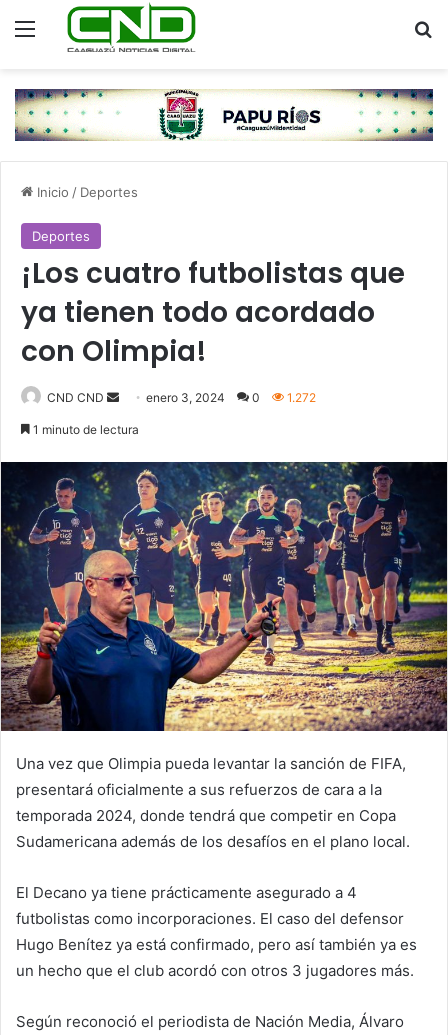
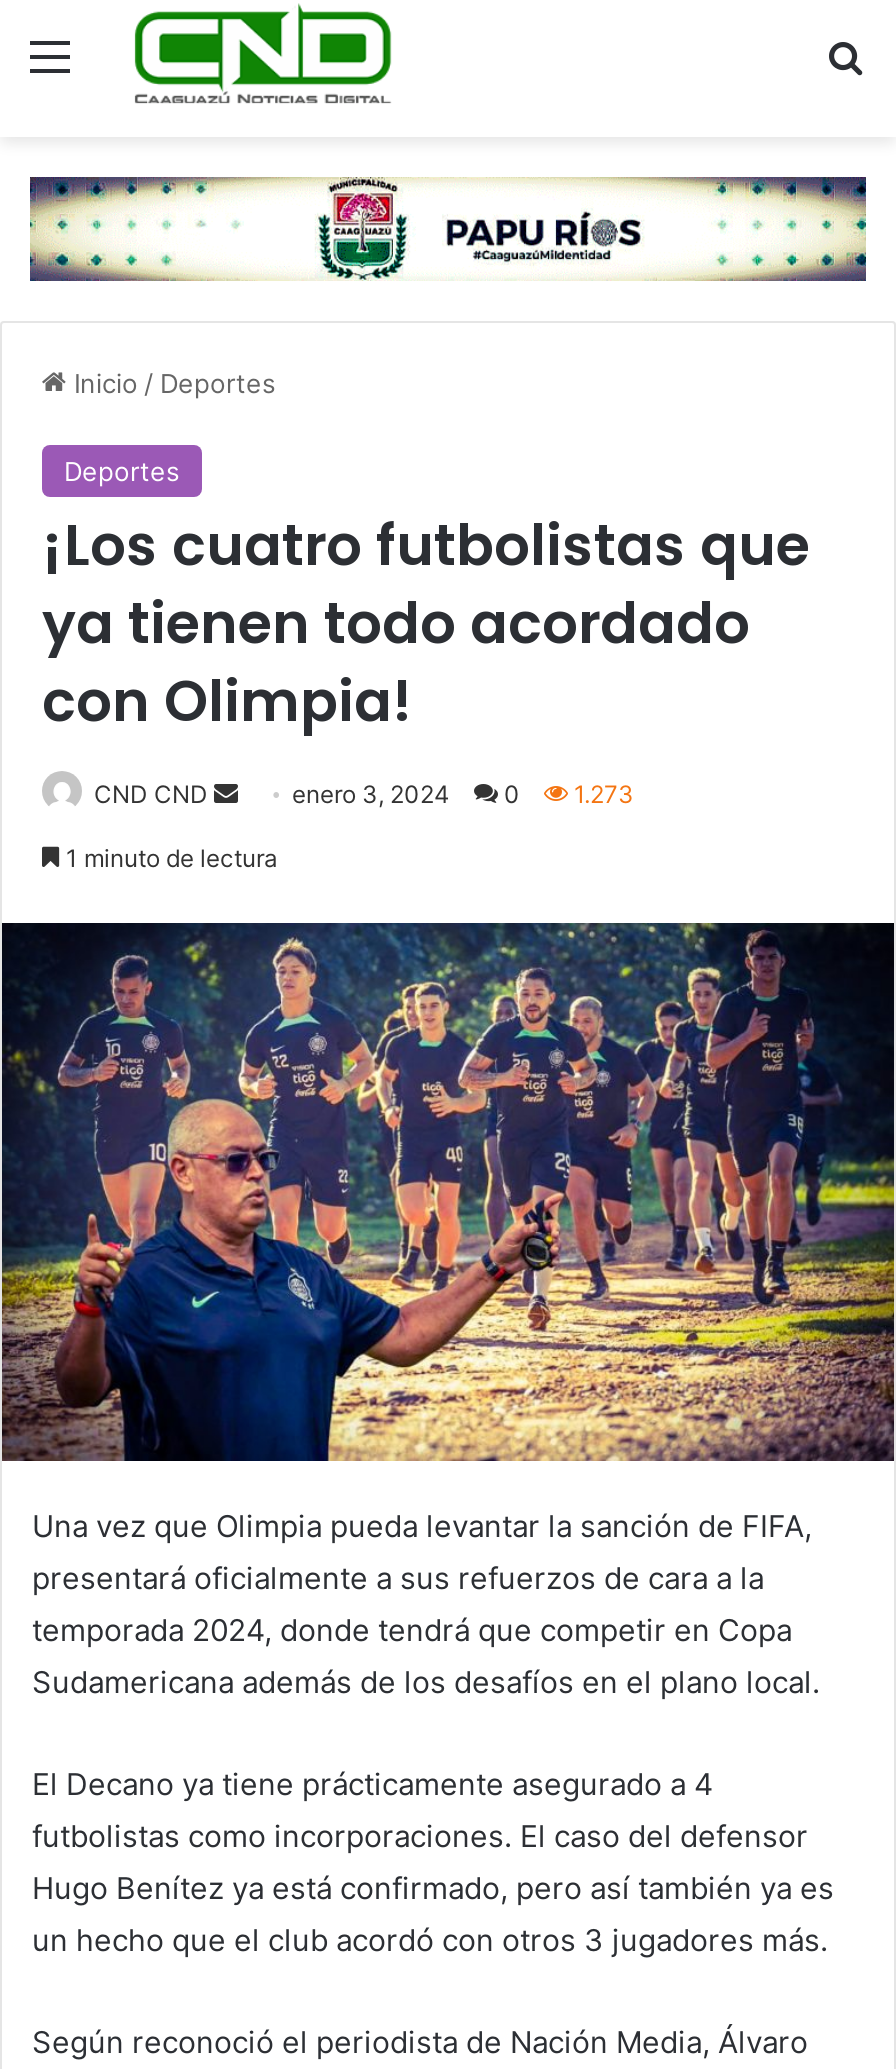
- 1.272
+ 1.273
